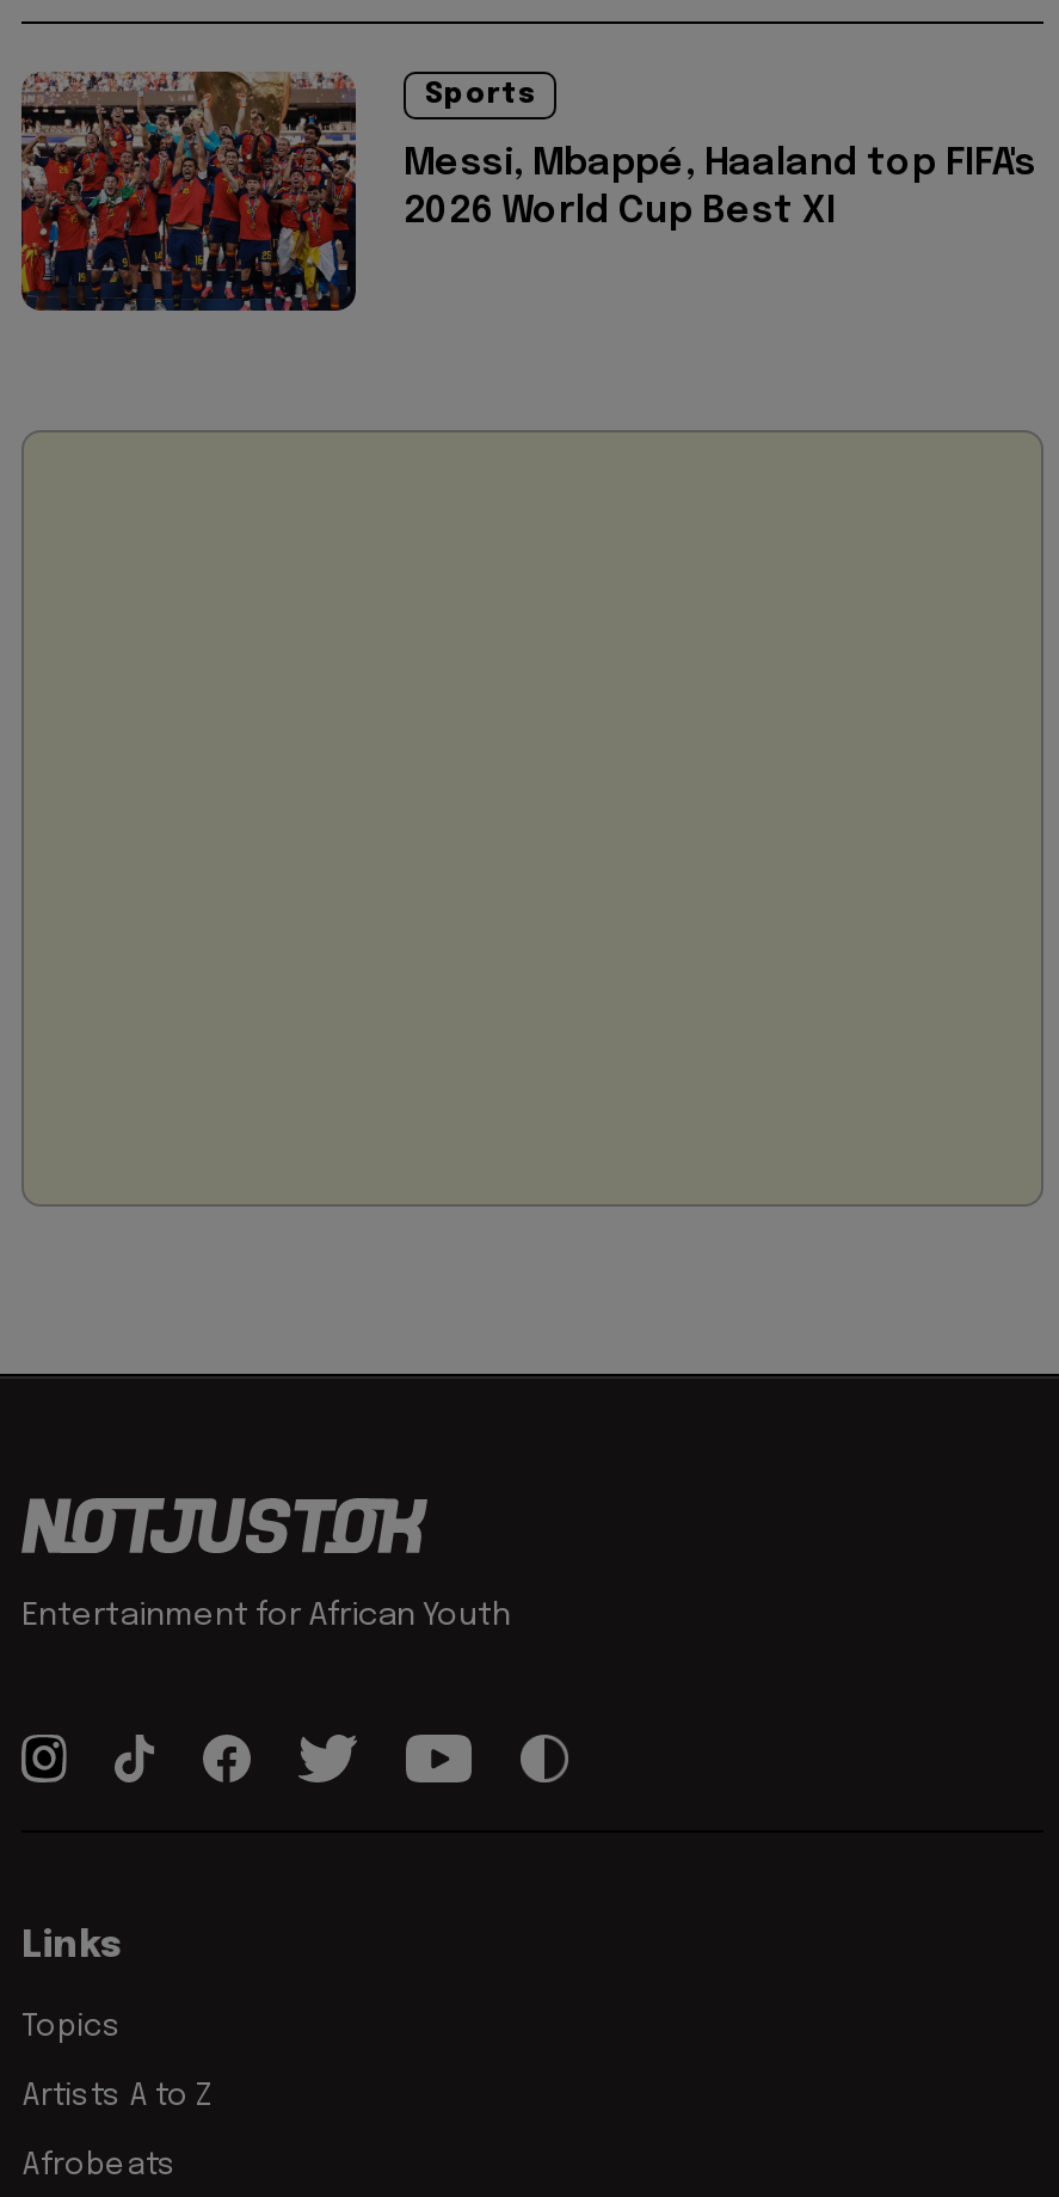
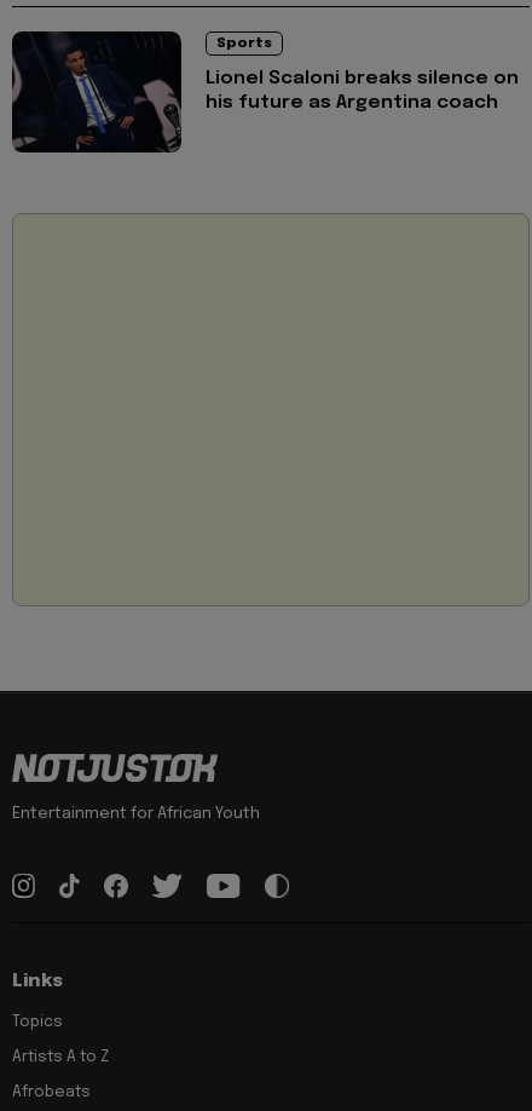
- [image]
- Messi, Mbappé, Haaland top FIFA's
- 2026 World Cup Best XI
+ [image]
+ Lionel Scaloni breaks silence on
+ his future as Argentina coach
